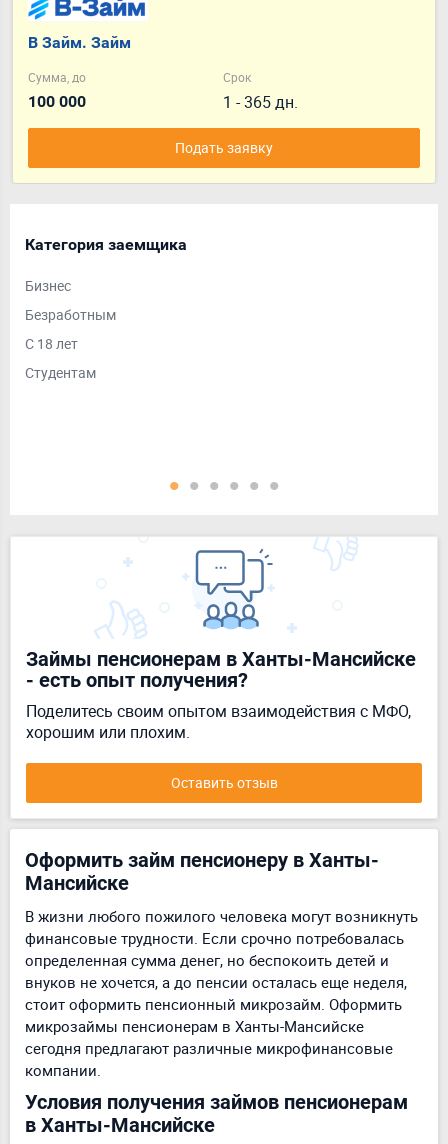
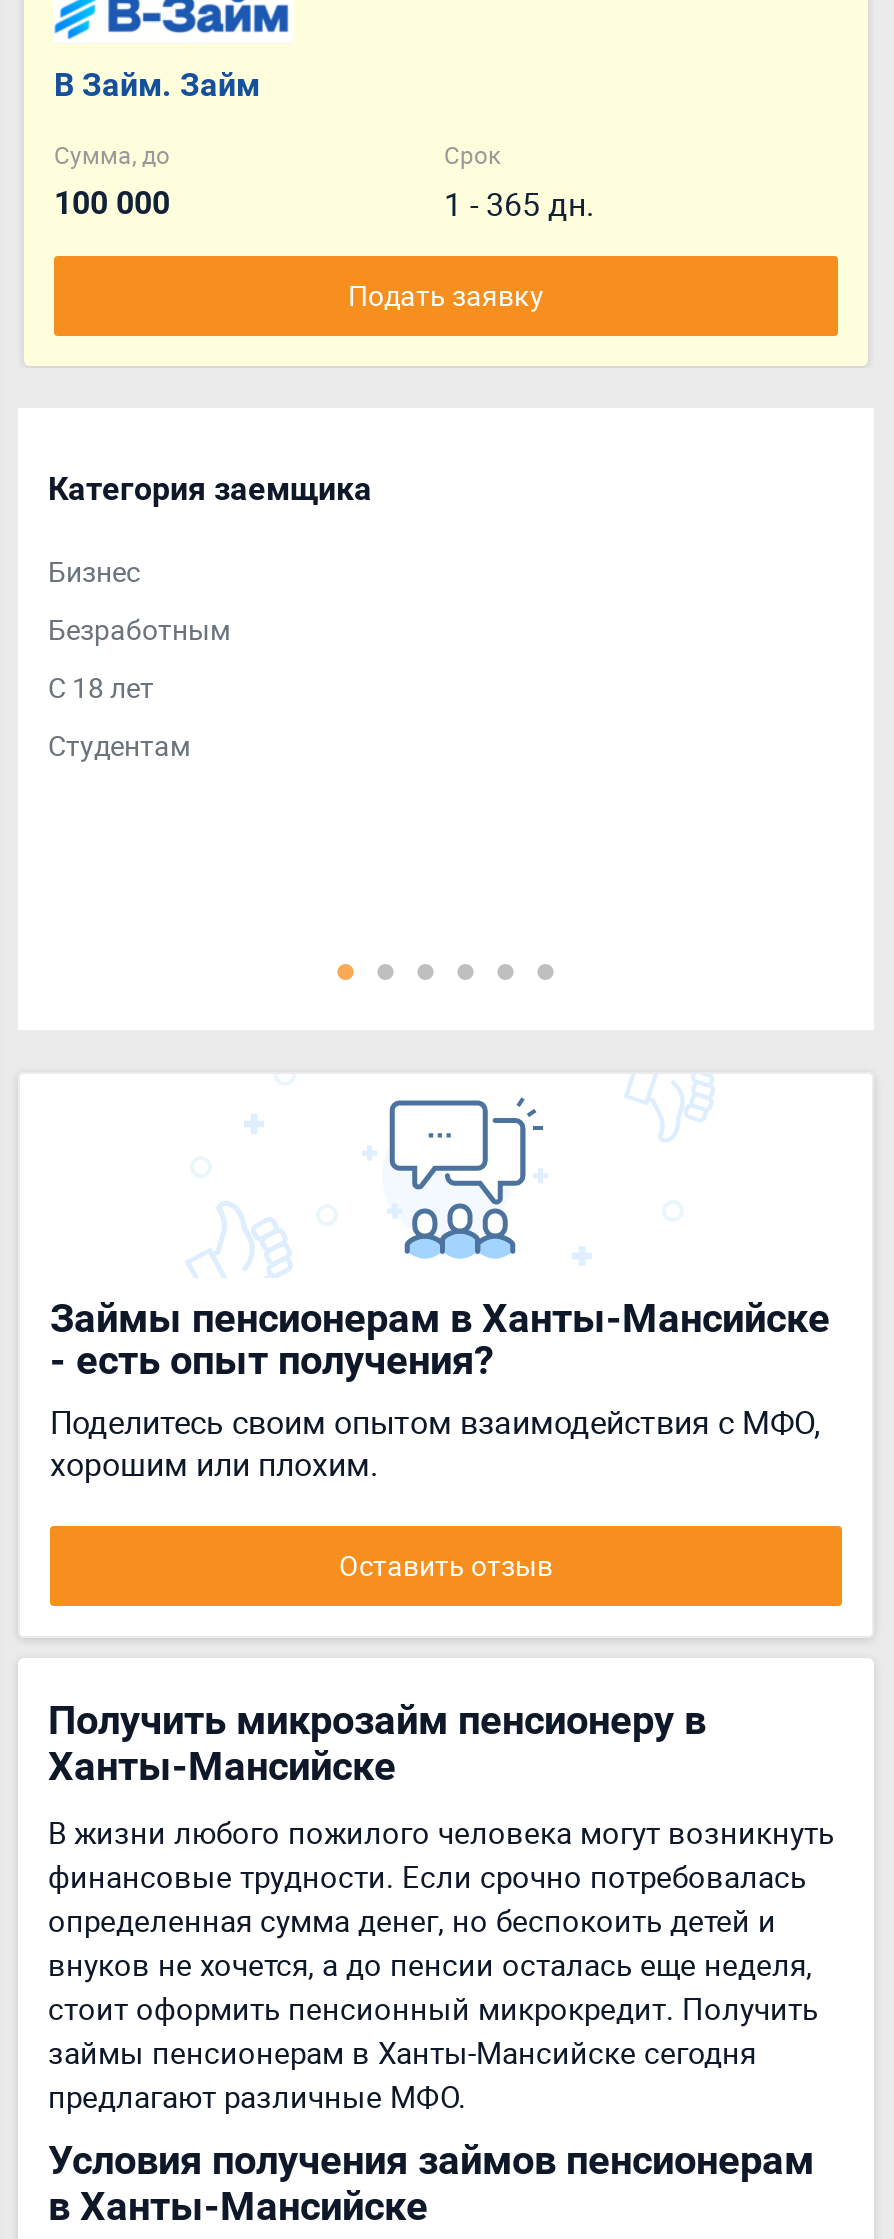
- Оформить займ пенсионеру в Ханты-
- Мансийске
+ Получить микрозайм пенсионеру в
+ Ханты-Мансийске

- стоит оформить пенсионный микрозайм. Оформить
- микрозаймы пенсионерам в Ханты-Мансийске
- сегодня предлагают различные микрофинансовые
- компании.
+ стоит оформить пенсионный микрокредит. Получить
+ займы пенсионерам в Ханты-Мансийске сегодня
+ предлагают различные МФО.
